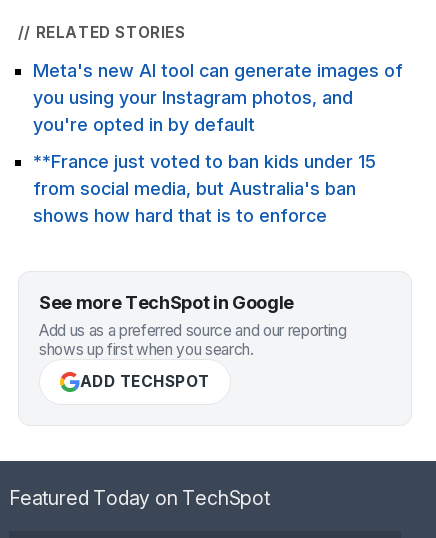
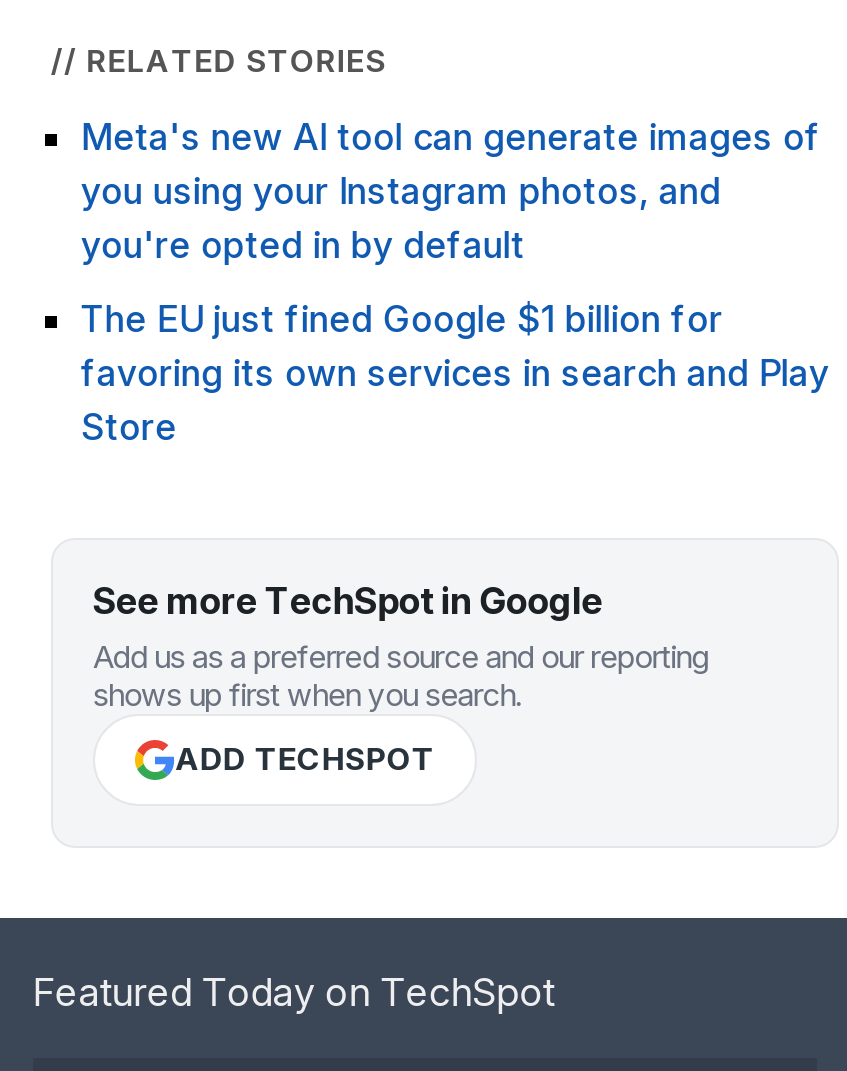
- **France just voted to ban kids under 15
- from social media, but Australia's ban
- shows how hard that is to enforce
+ The EU just fined Google $1 billion for
+ favoring its own services in search and Play
+ Store
